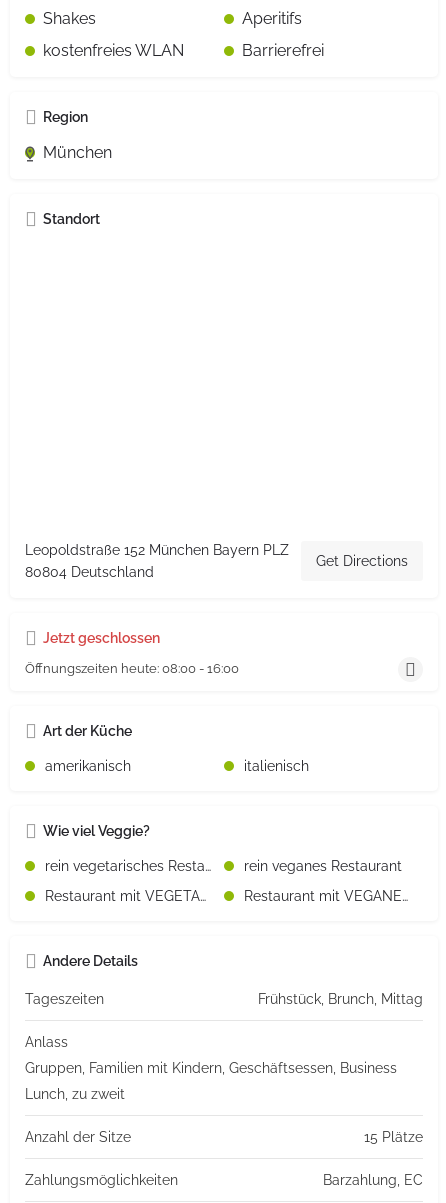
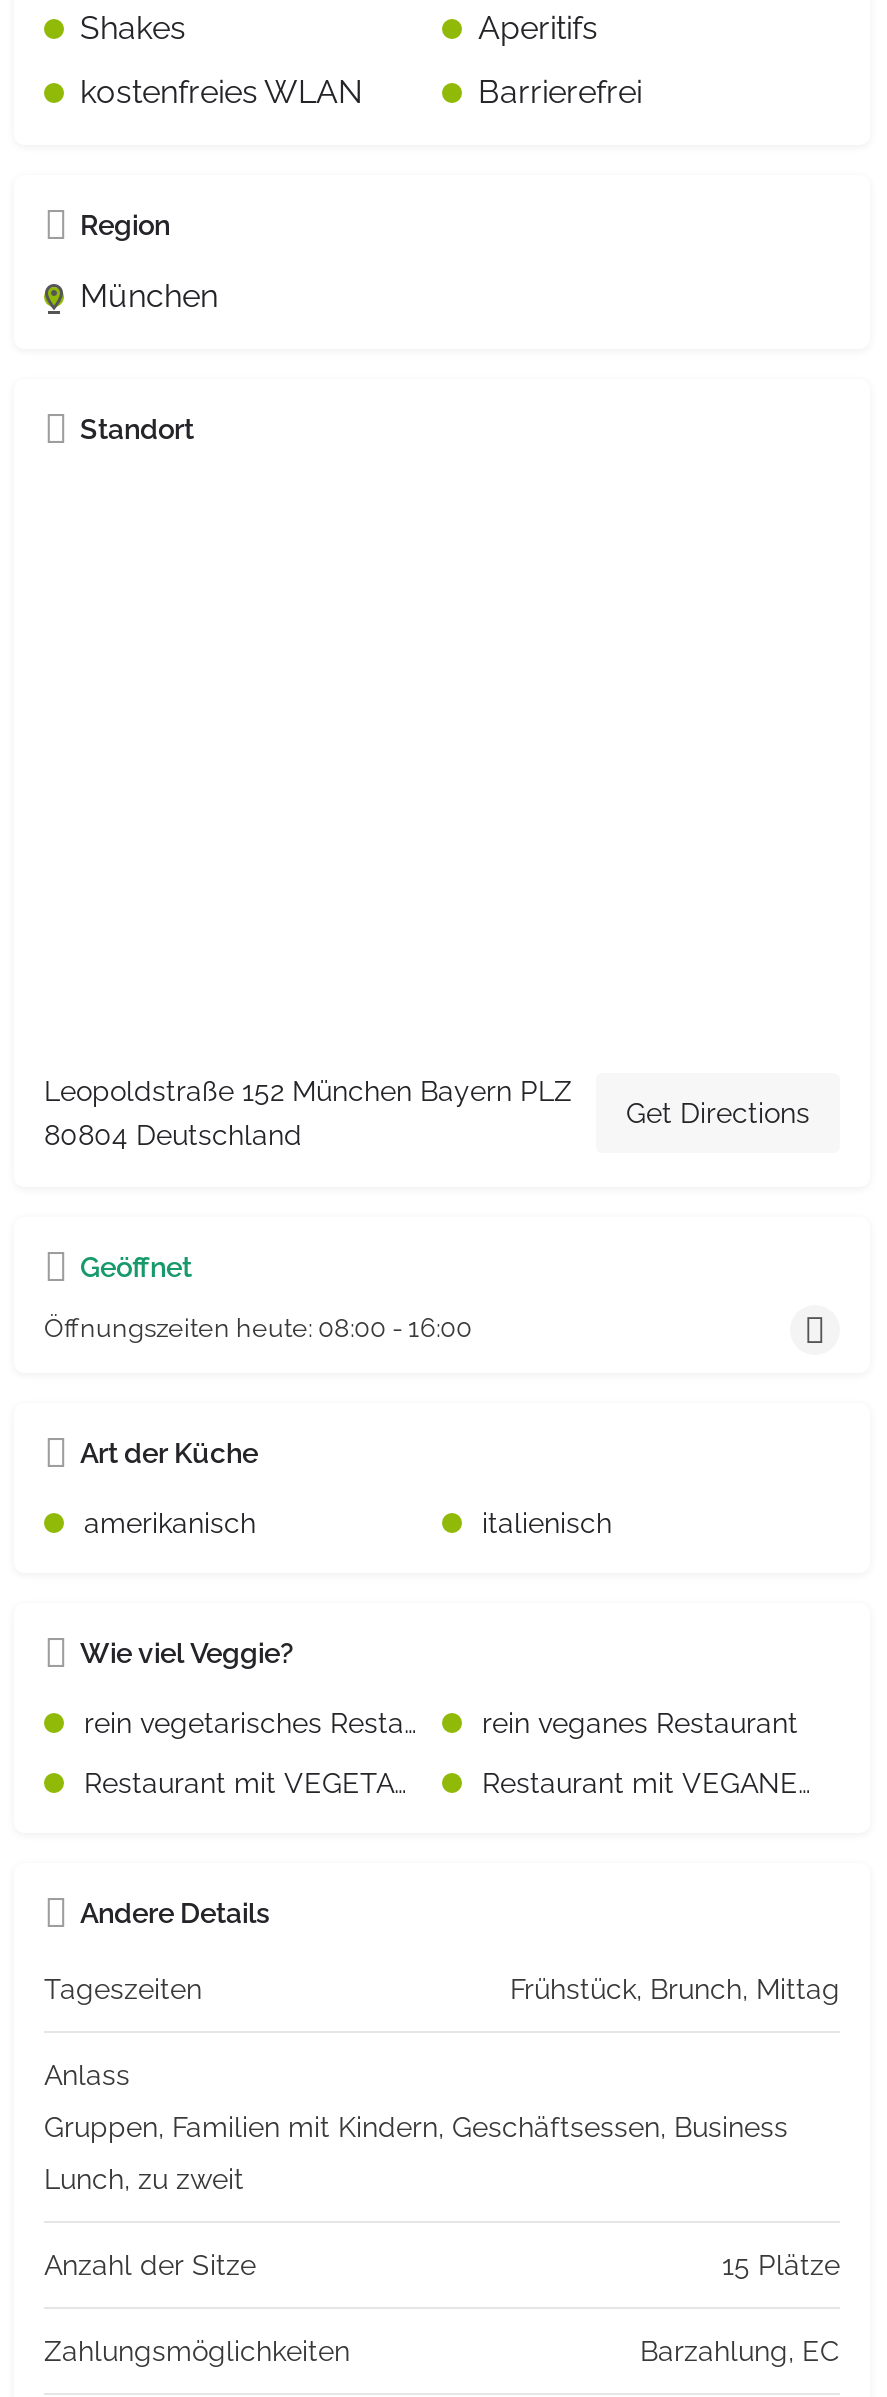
- Jetzt geschlossen
+ Geöffnet
